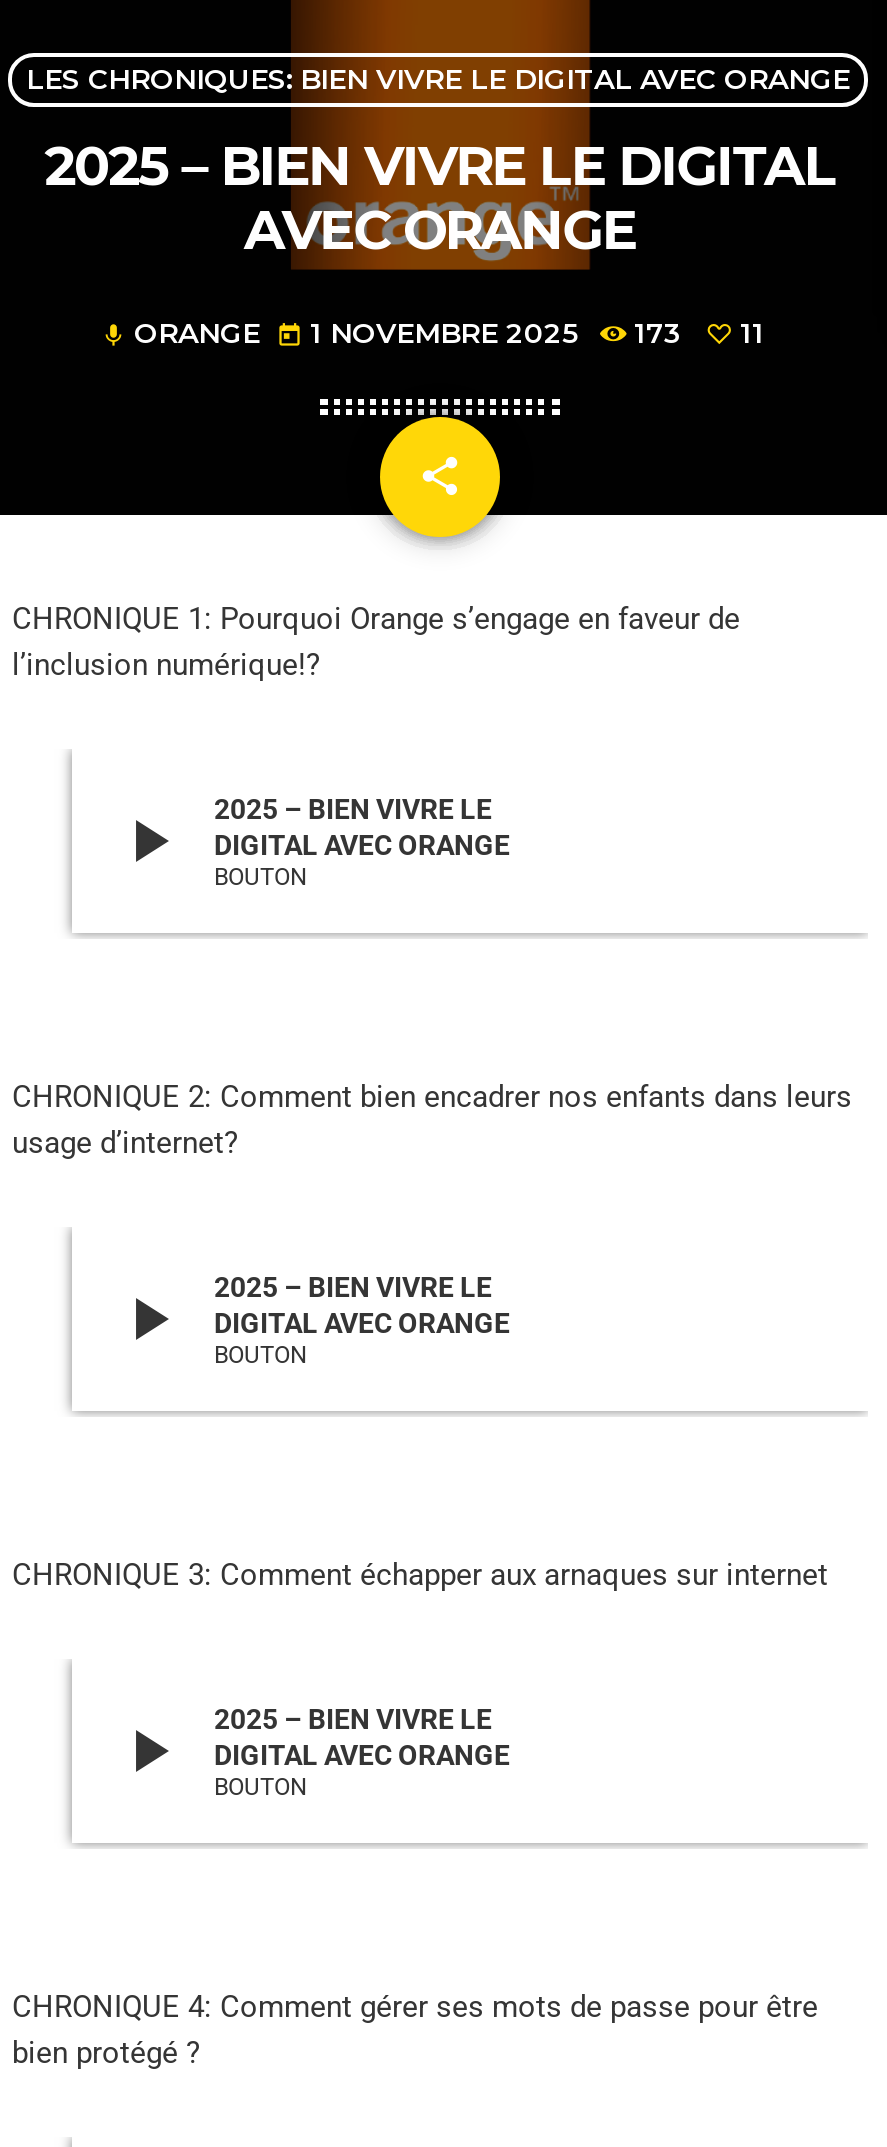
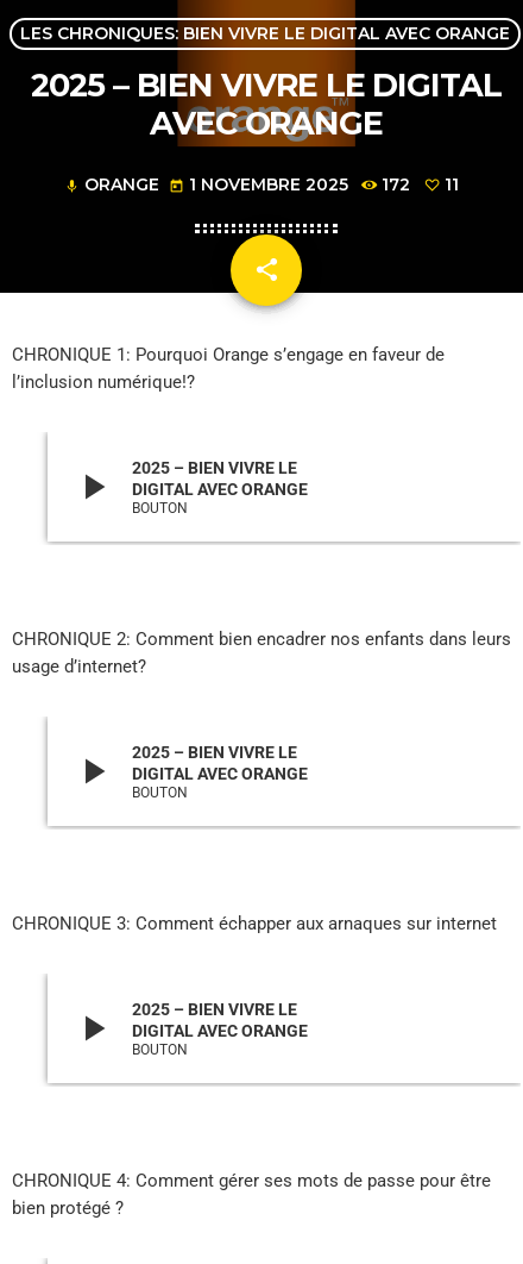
- 173
+ 172
